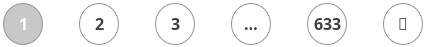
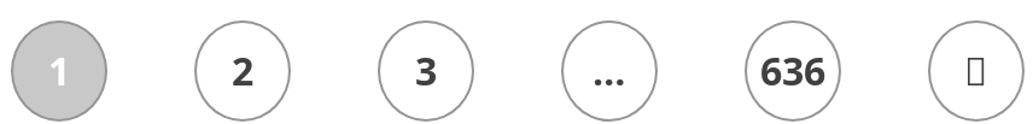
- 633
+ 636
